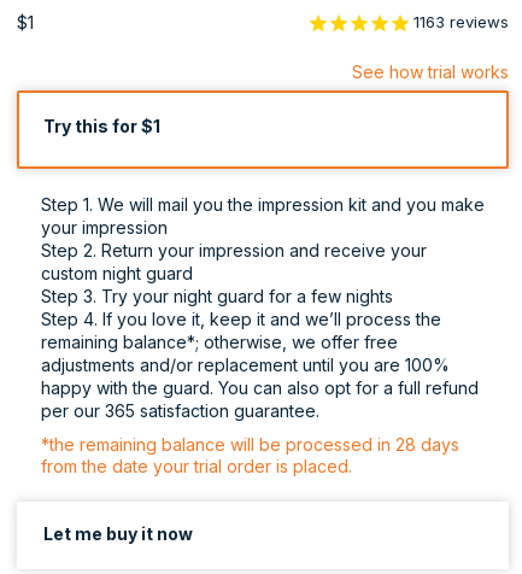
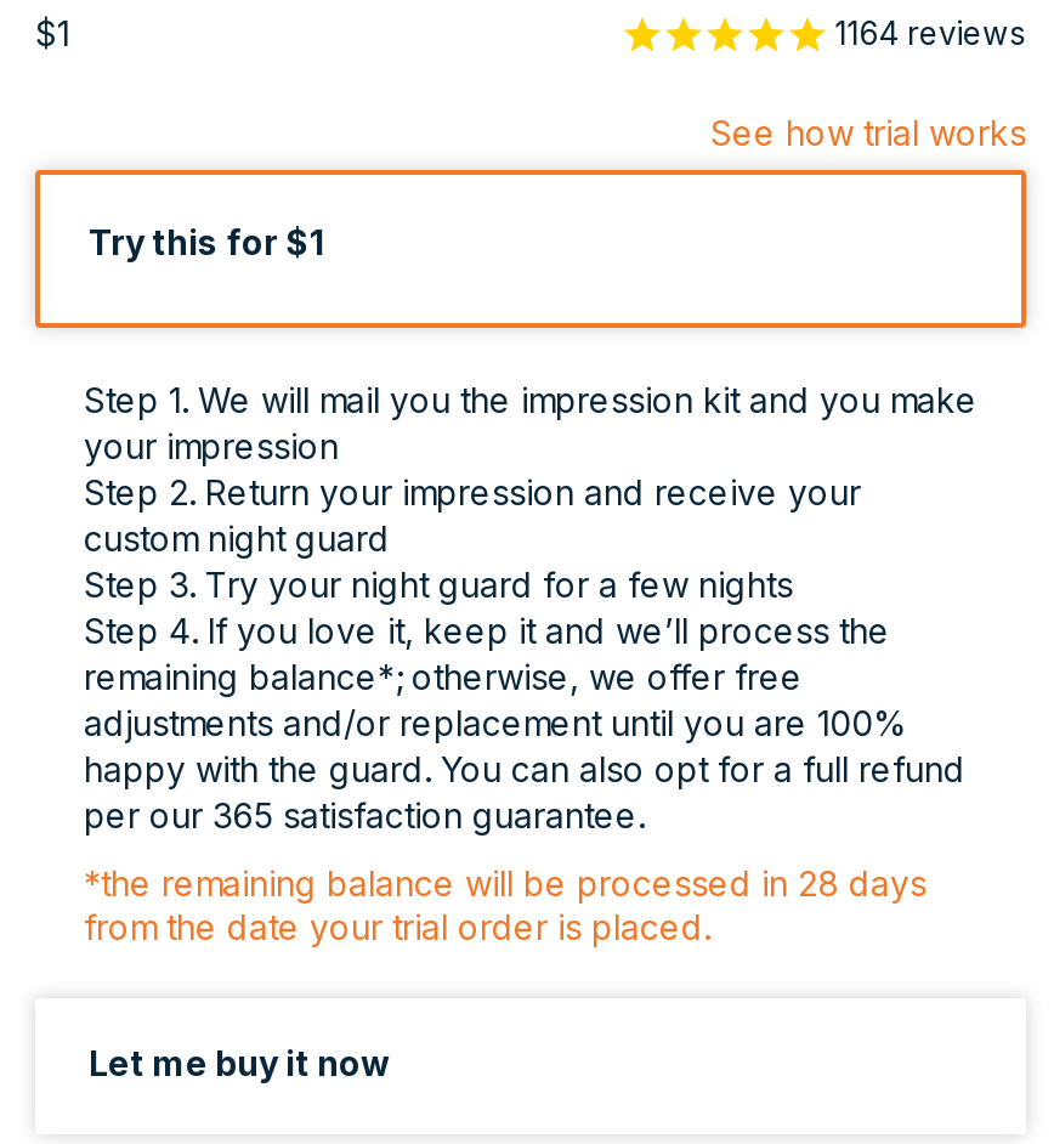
- 1163 reviews
+ 1164 reviews
